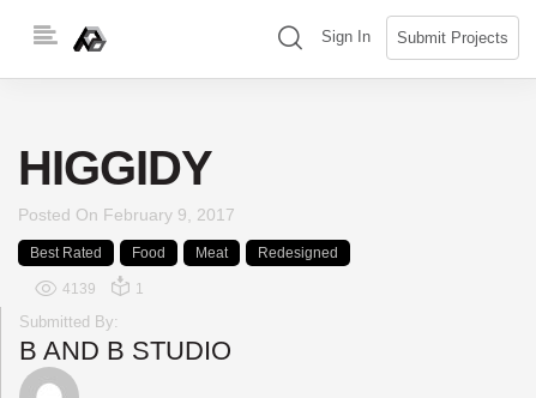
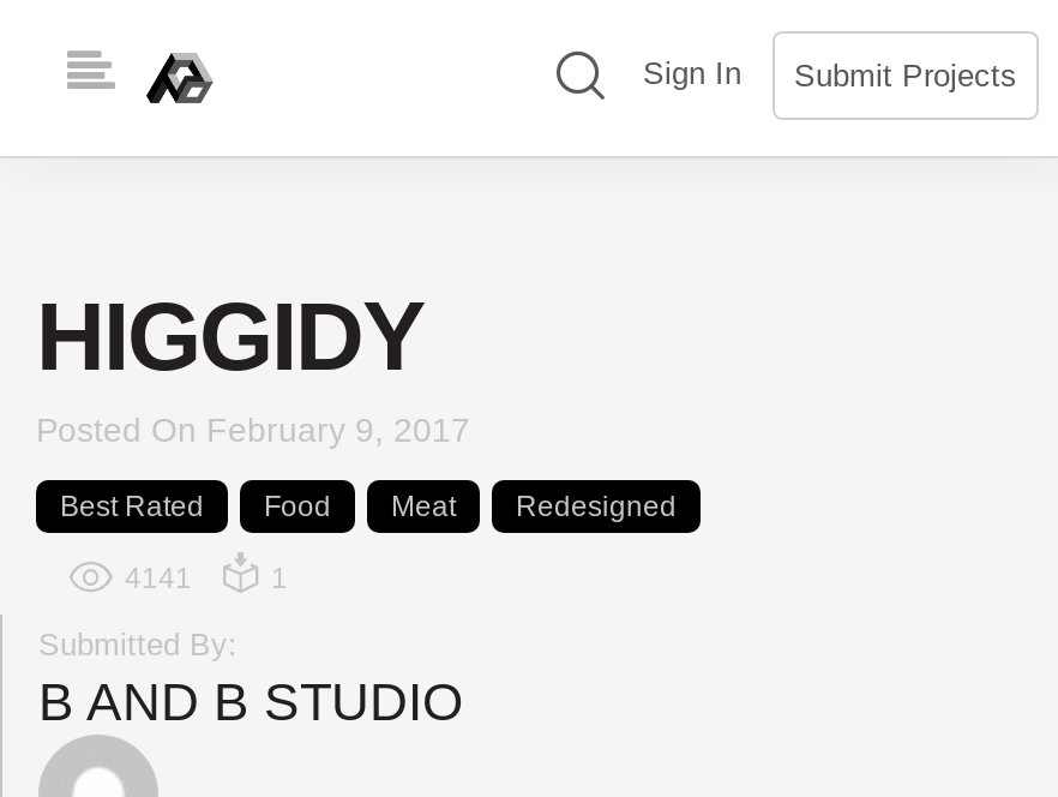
- 4139
+ 4141
